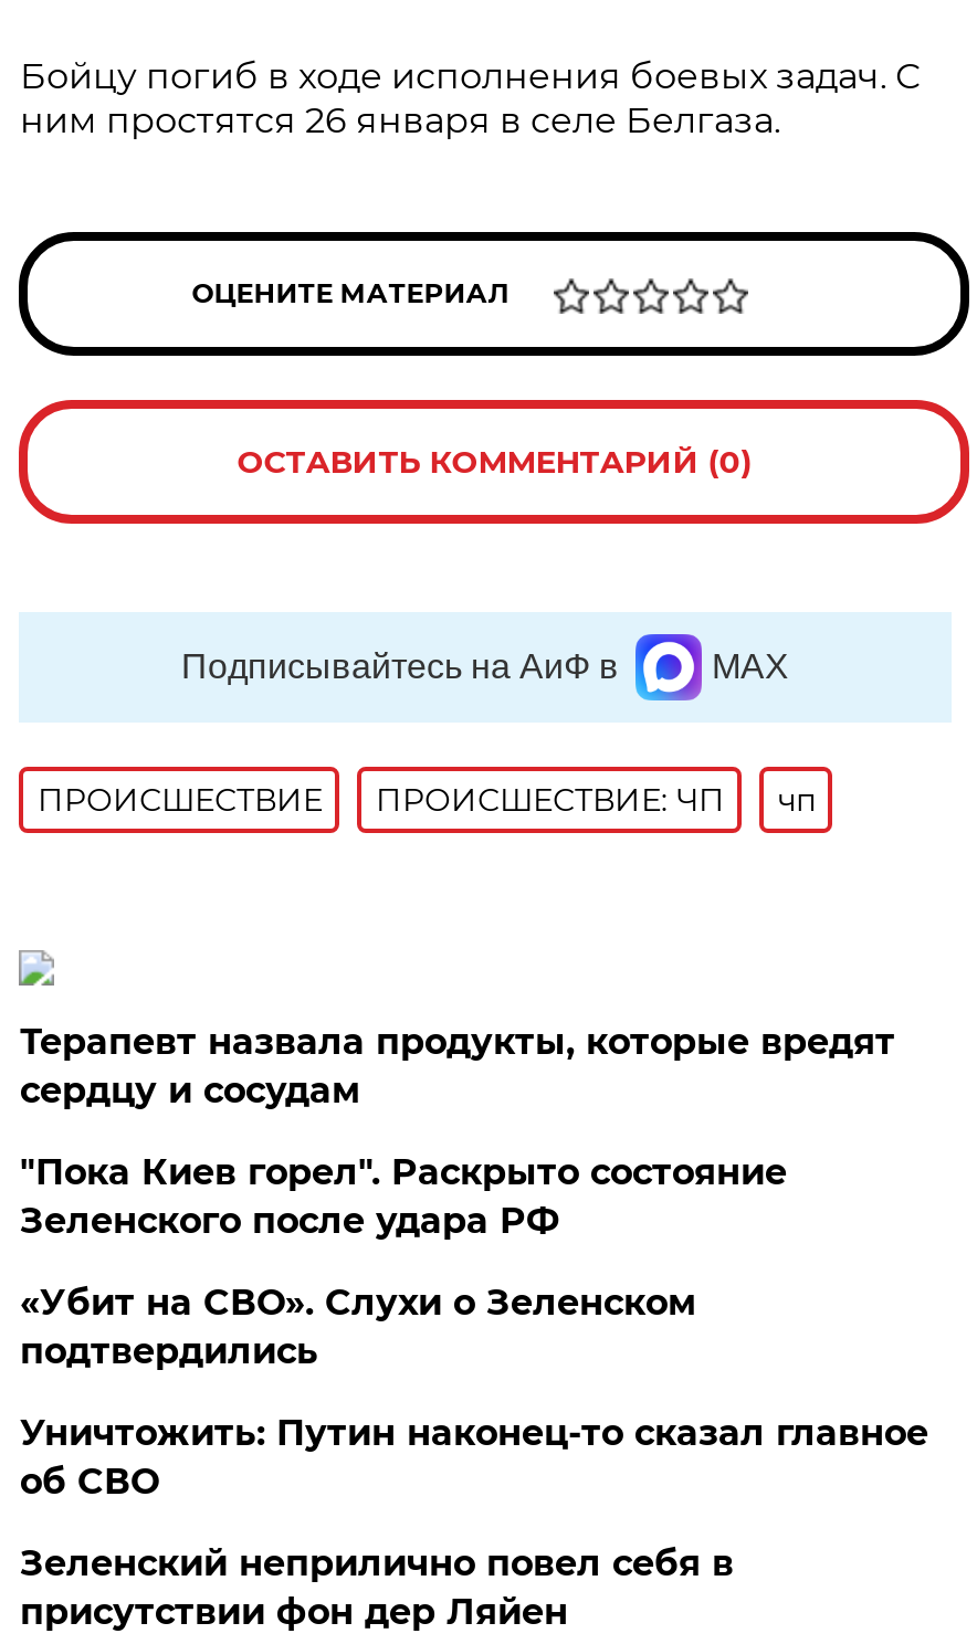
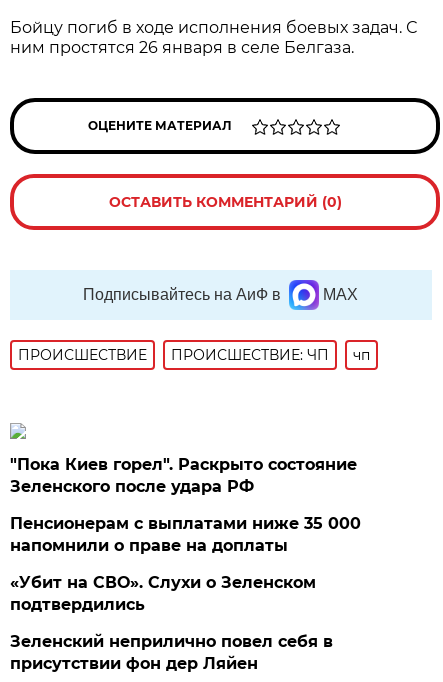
- Терапевт назвала продукты, которые вредят
- сердцу и сосудам

+ Пенсионерам с выплатами ниже 35 000
+ напомнили о праве на доплаты

- Уничтожить: Путин наконец-то сказал главное
- об СВО
